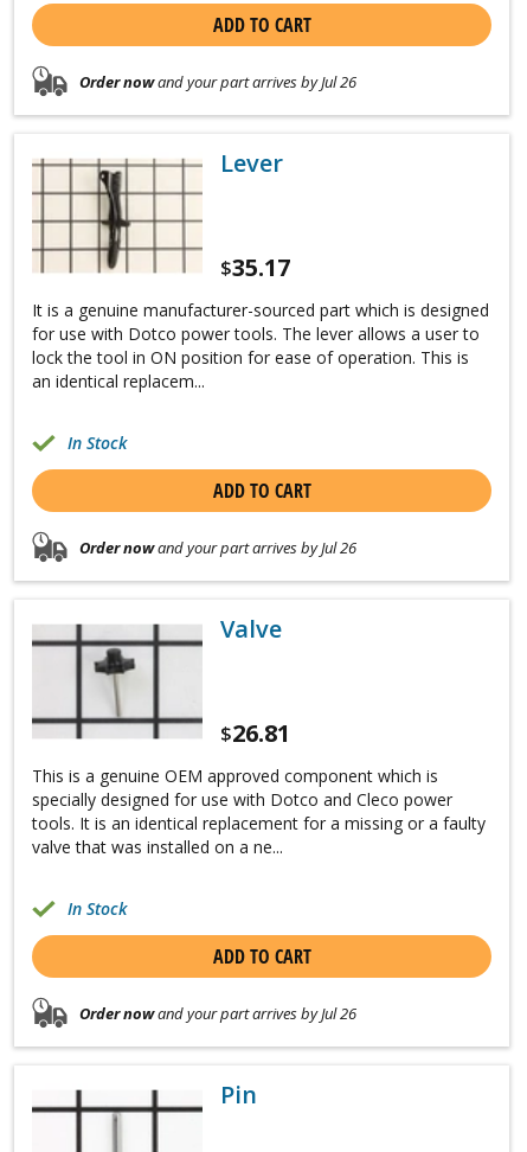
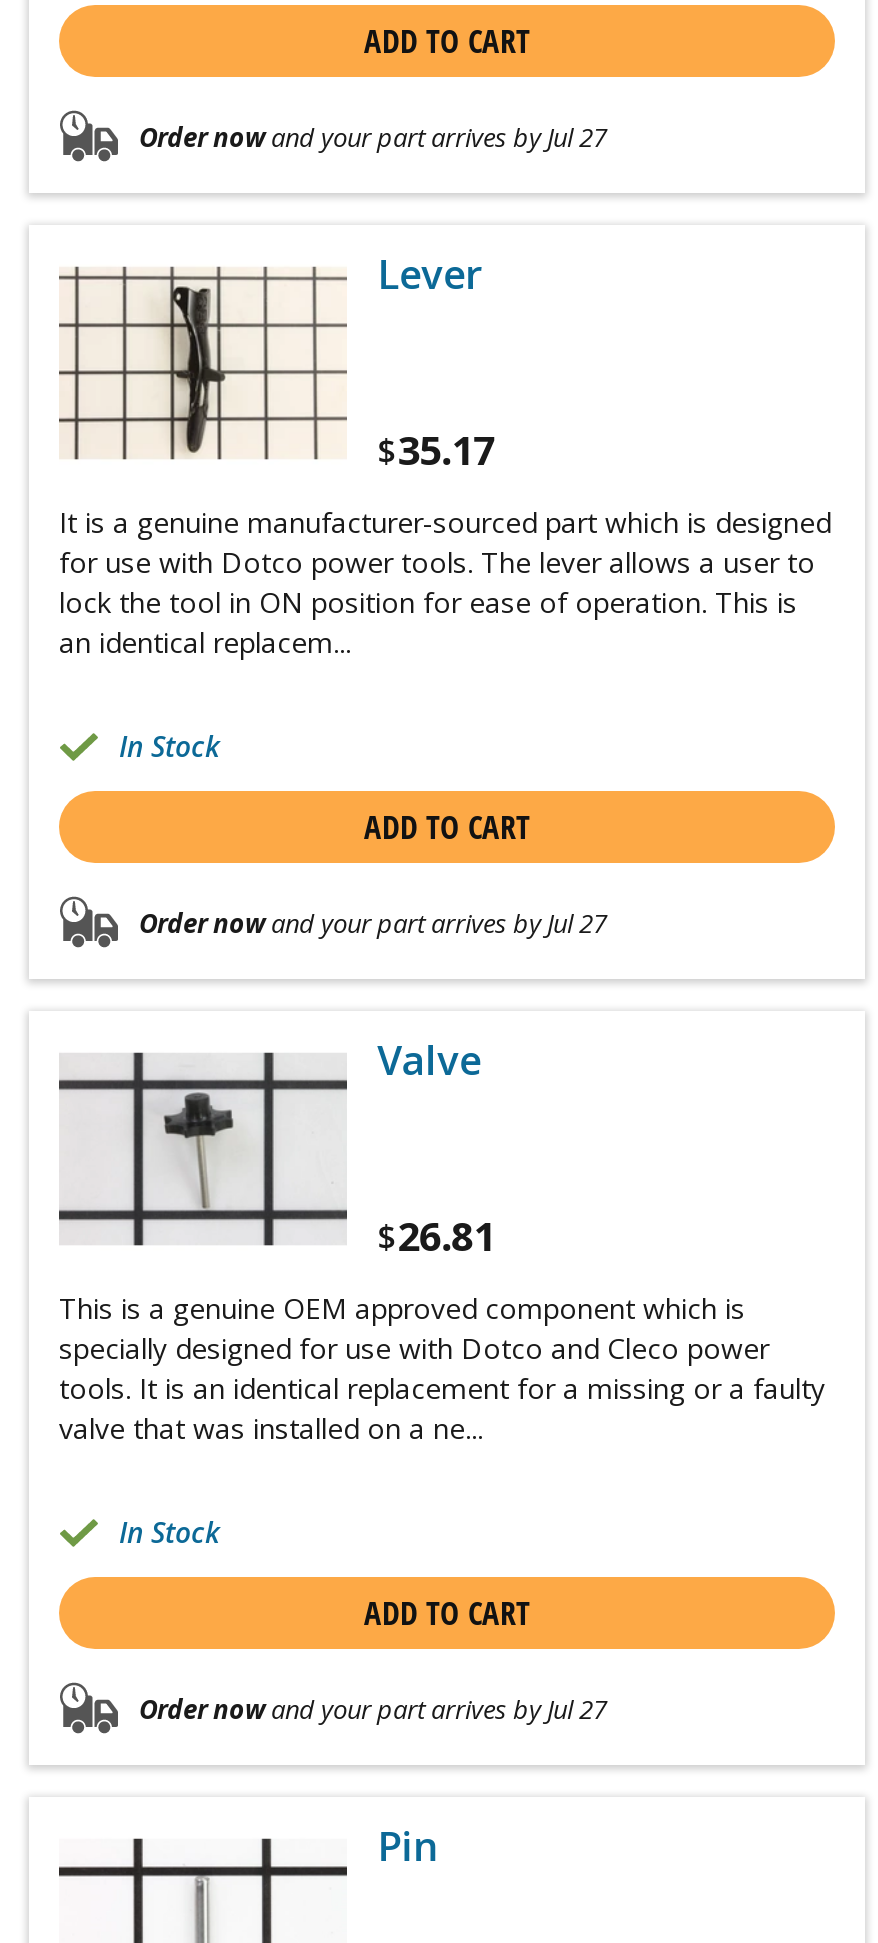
- Order nowand your part arrives by Jul 26
+ Order nowand your part arrives by Jul 27

- Order nowand your part arrives by Jul 26
+ Order nowand your part arrives by Jul 27

- Order nowand your part arrives by Jul 26
+ Order nowand your part arrives by Jul 27
